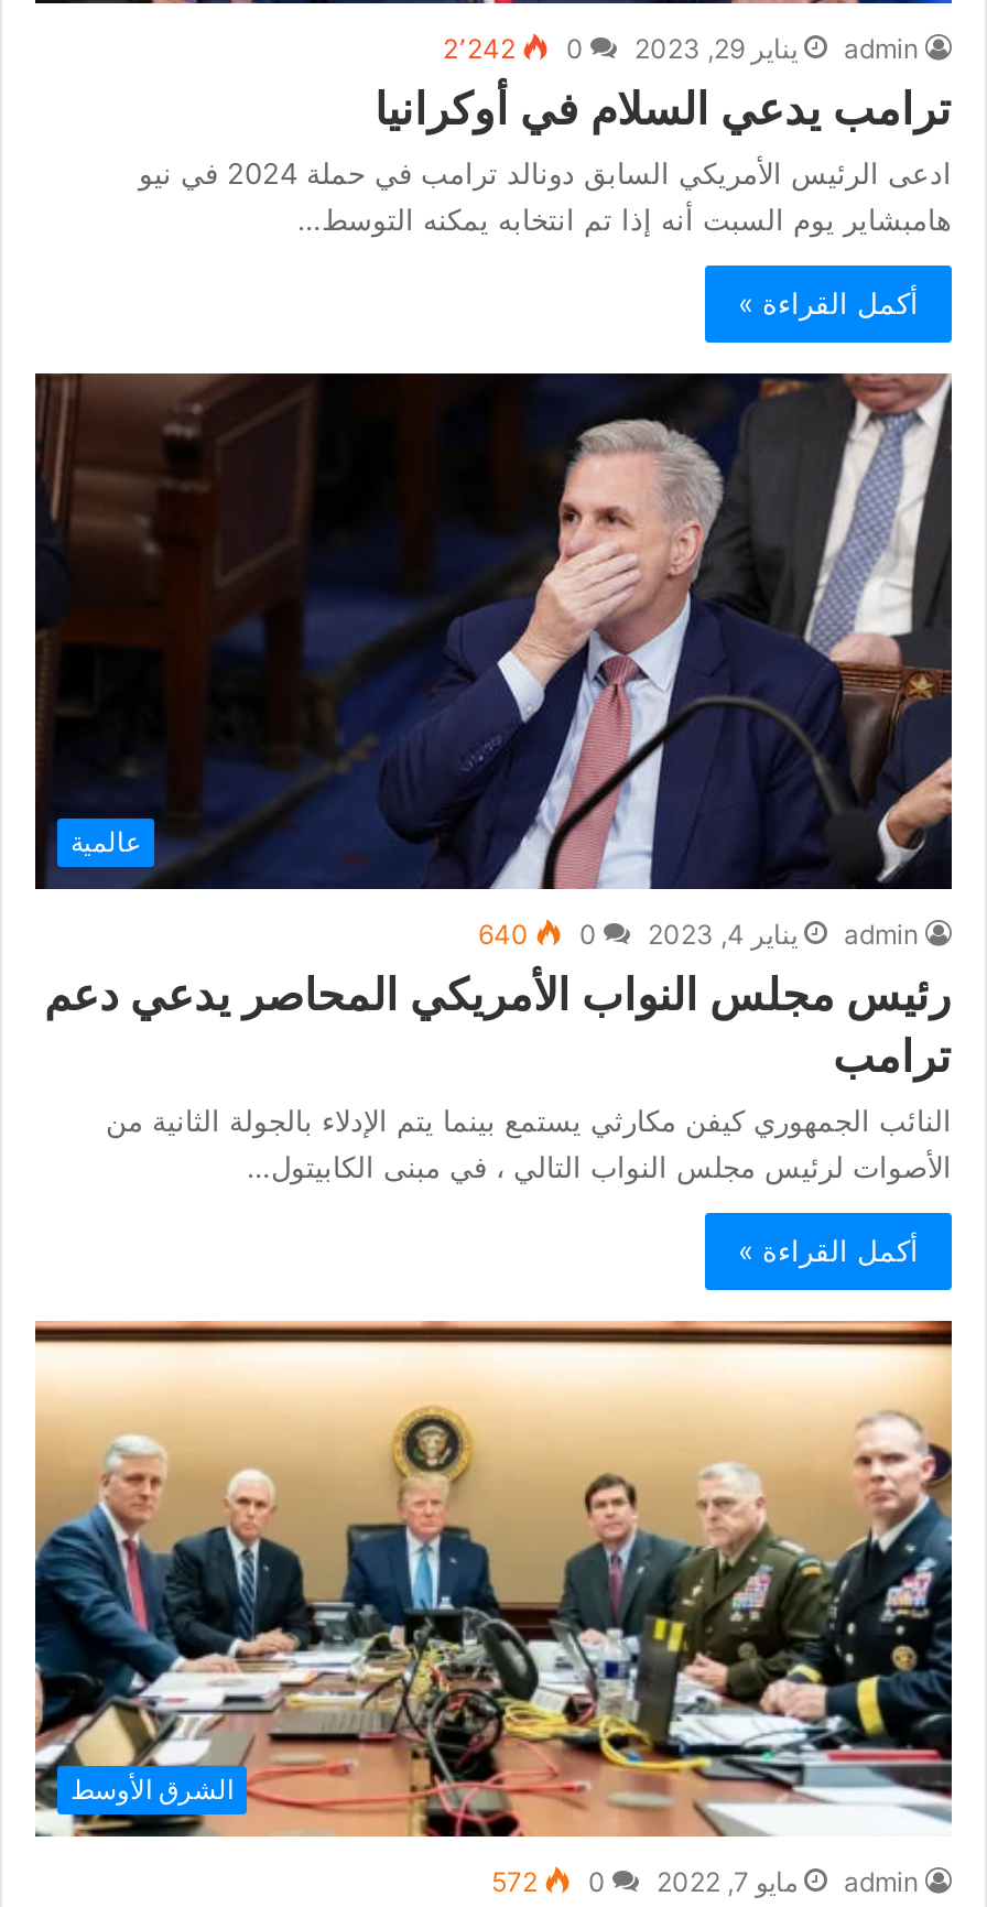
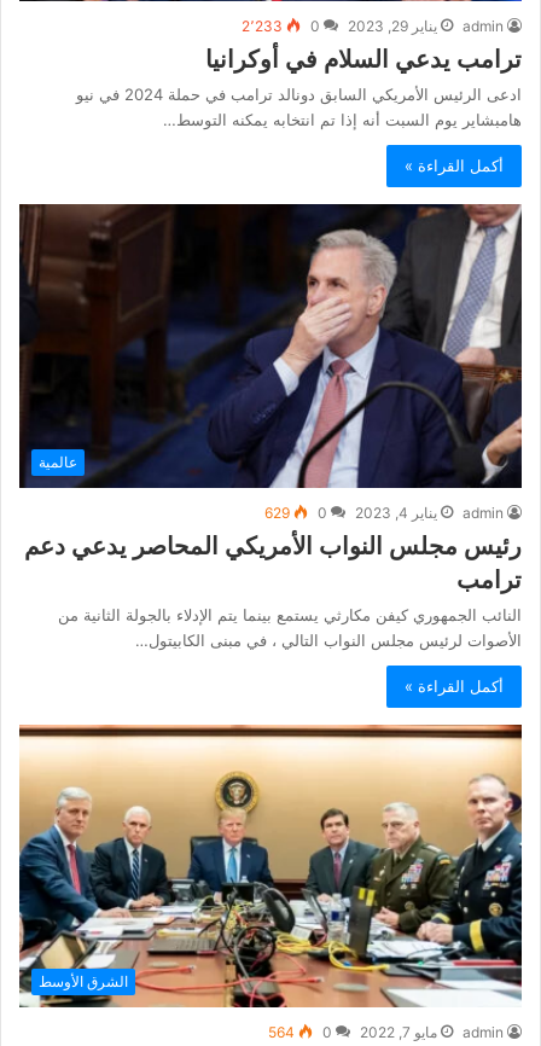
- 2٬242 0
+ 2٬233 0

- 640 0
+ 629 0

- 572 0
+ 564 0
